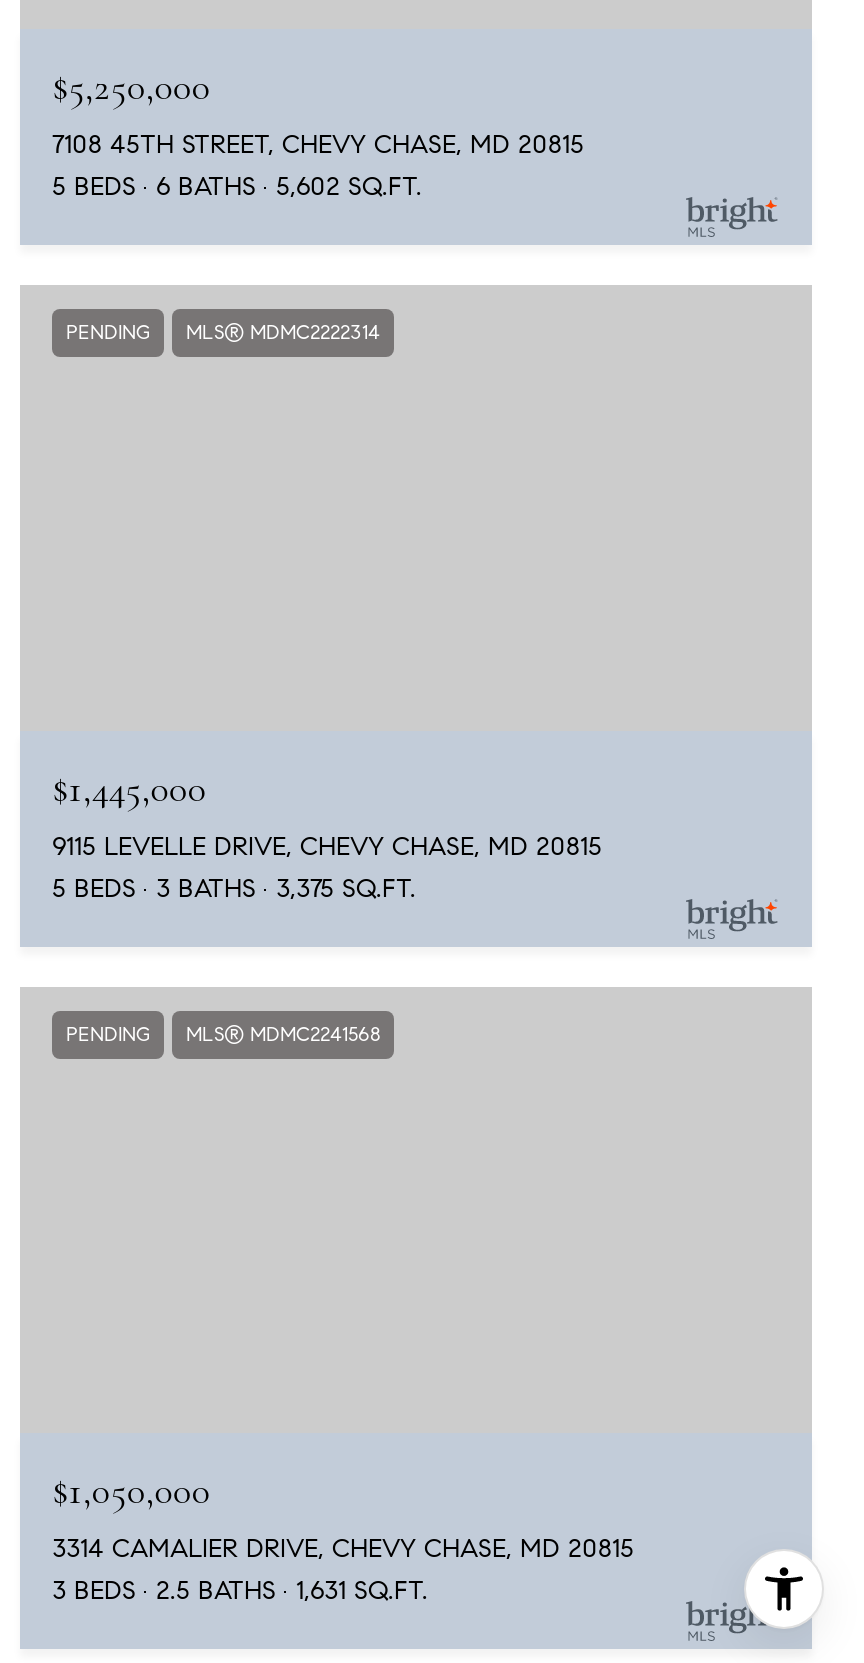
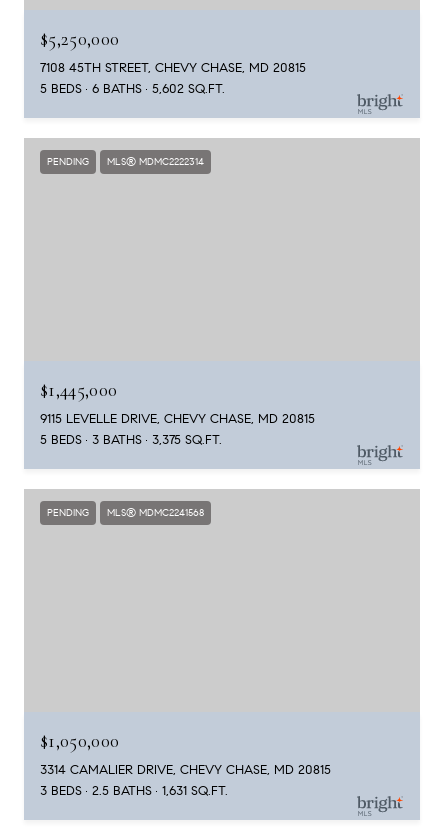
- [image]
+ [image]
